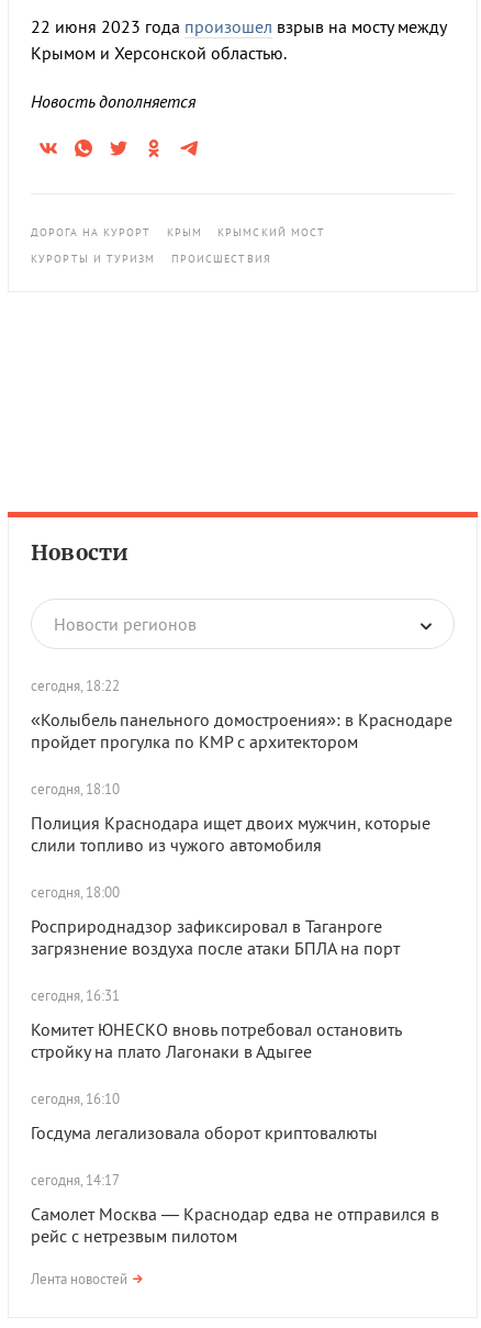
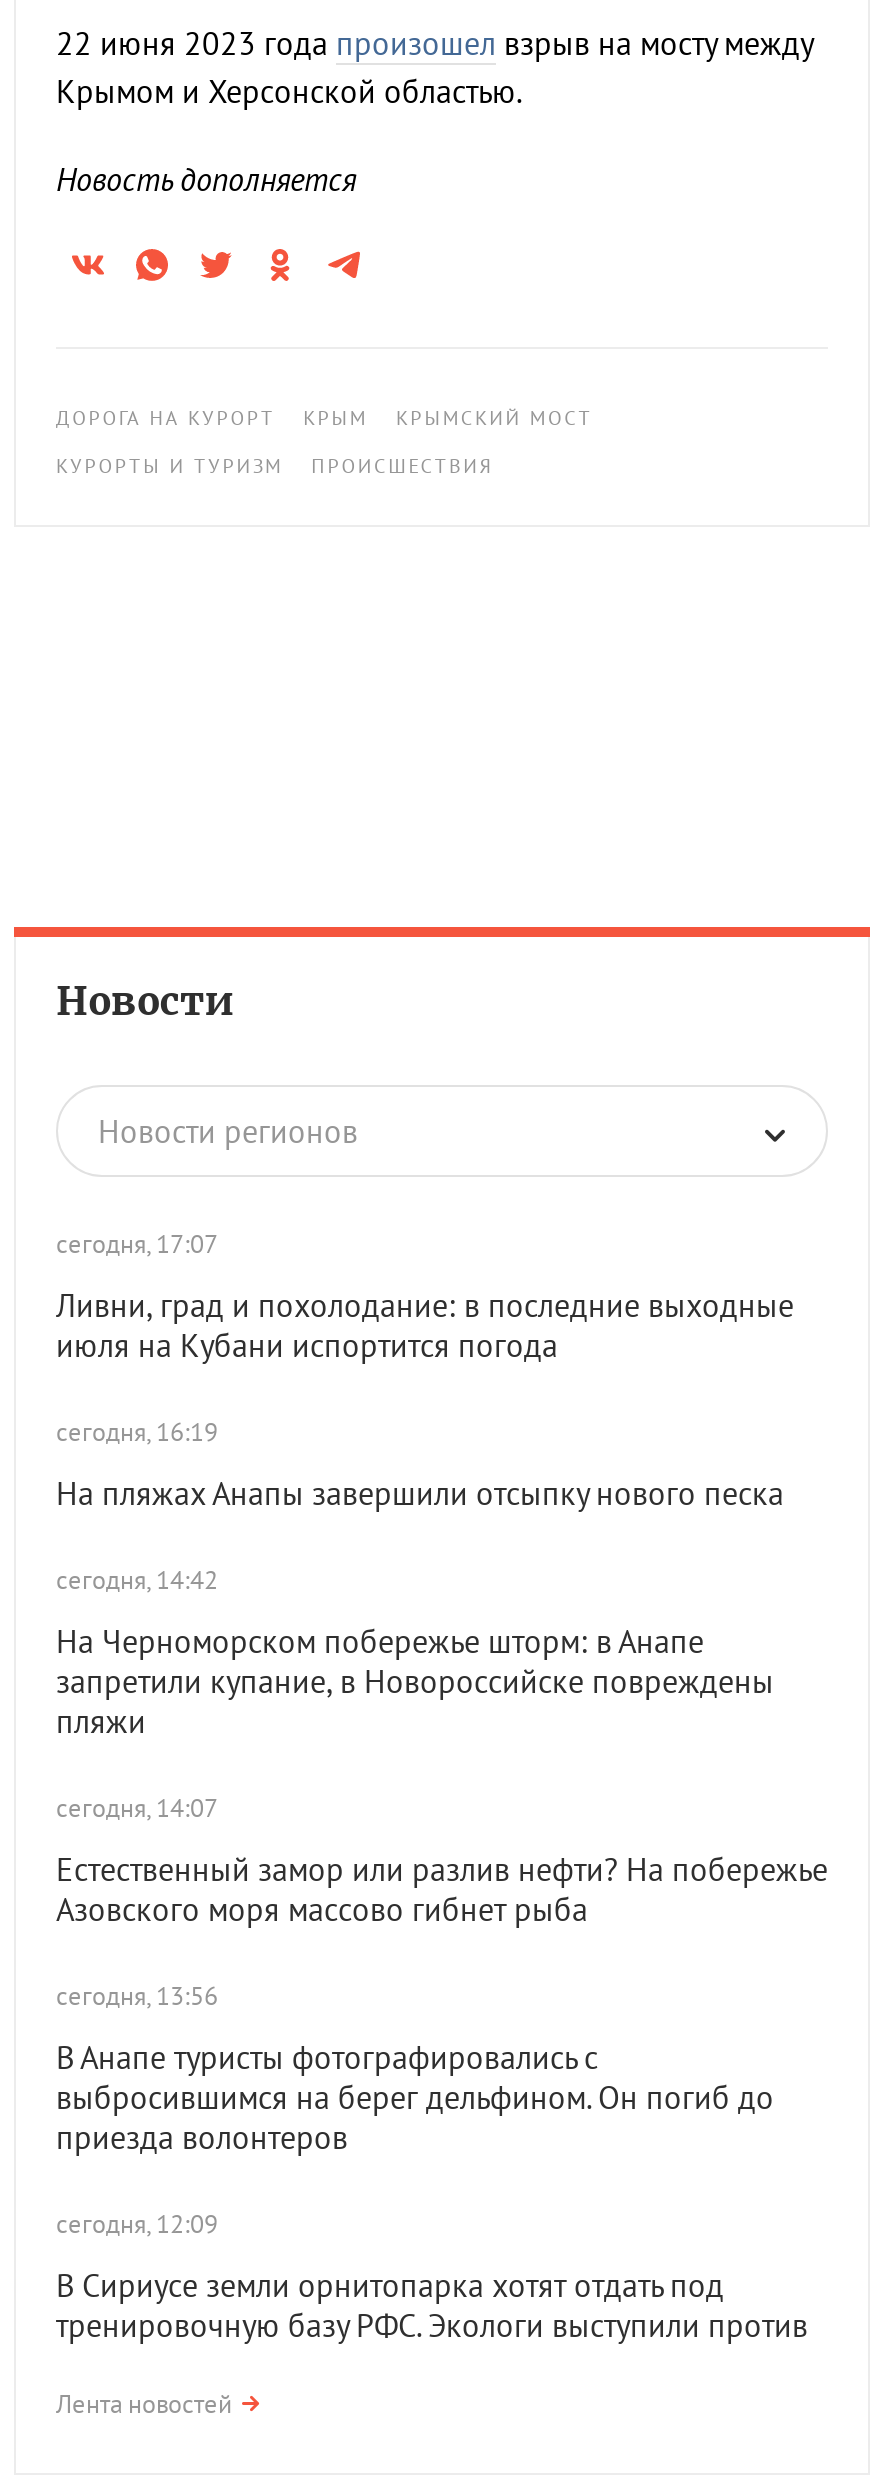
- сегодня, 18:22
+ сегодня, 17:07

- «Колыбель панельного домостроения»: в Краснодаре
- пройдет прогулка по КМР с архитектором
+ Ливни, град и похолодание: в последние выходные
+ июля на Кубани испортится погода

- сегодня, 18:10
+ сегодня, 16:19

- Полиция Краснодара ищет двоих мужчин, которые
- слили топливо из чужого автомобиля
+ На пляжах Анапы завершили отсыпку нового песка

- сегодня, 18:00
+ сегодня, 14:42

- Росприроднадзор зафиксировал в Таганроге
- загрязнение воздуха после атаки БПЛА на порт
+ На Черноморском побережье шторм: в Анапе
+ запретили купание, в Новороссийске повреждены
+ пляжи

- сегодня, 16:31
+ сегодня, 14:07

- Комитет ЮНЕСКО вновь потребовал остановить
- стройку на плато Лагонаки в Адыгее
+ Естественный замор или разлив нефти? На побережье
+ Азовского моря массово гибнет рыба

- сегодня, 16:10
+ сегодня, 13:56

- Госдума легализовала оборот криптовалюты
+ В Анапе туристы фотографировались с
+ выбросившимся на берег дельфином. Он погиб до
+ приезда волонтеров

- сегодня, 14:17
+ сегодня, 12:09

- Самолет Москва — Краснодар едва не отправился в
- рейс с нетрезвым пилотом
+ В Сириусе земли орнитопарка хотят отдать под
+ тренировочную базу РФС. Экологи выступили против
